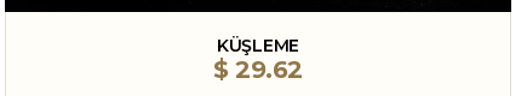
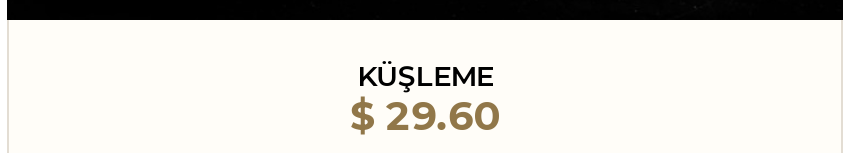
- $29.62
+ $29.60
